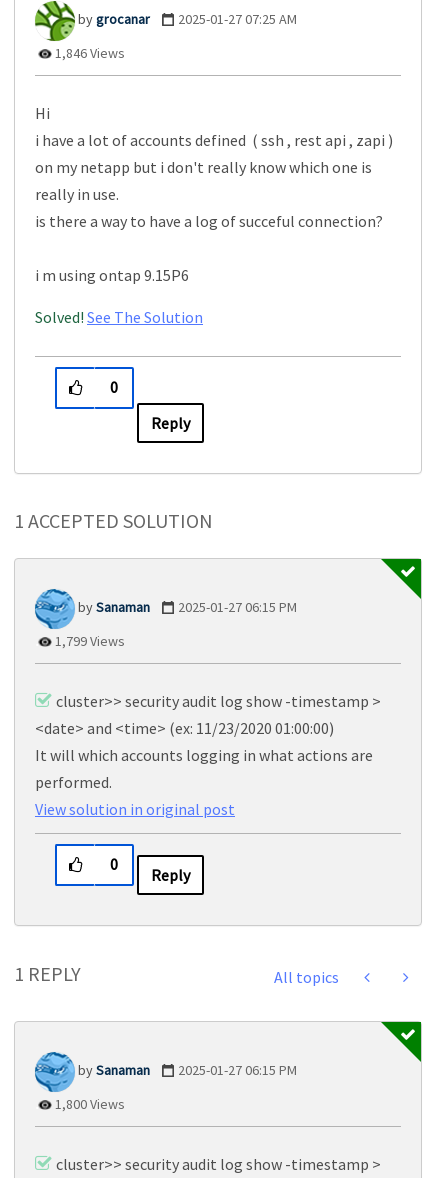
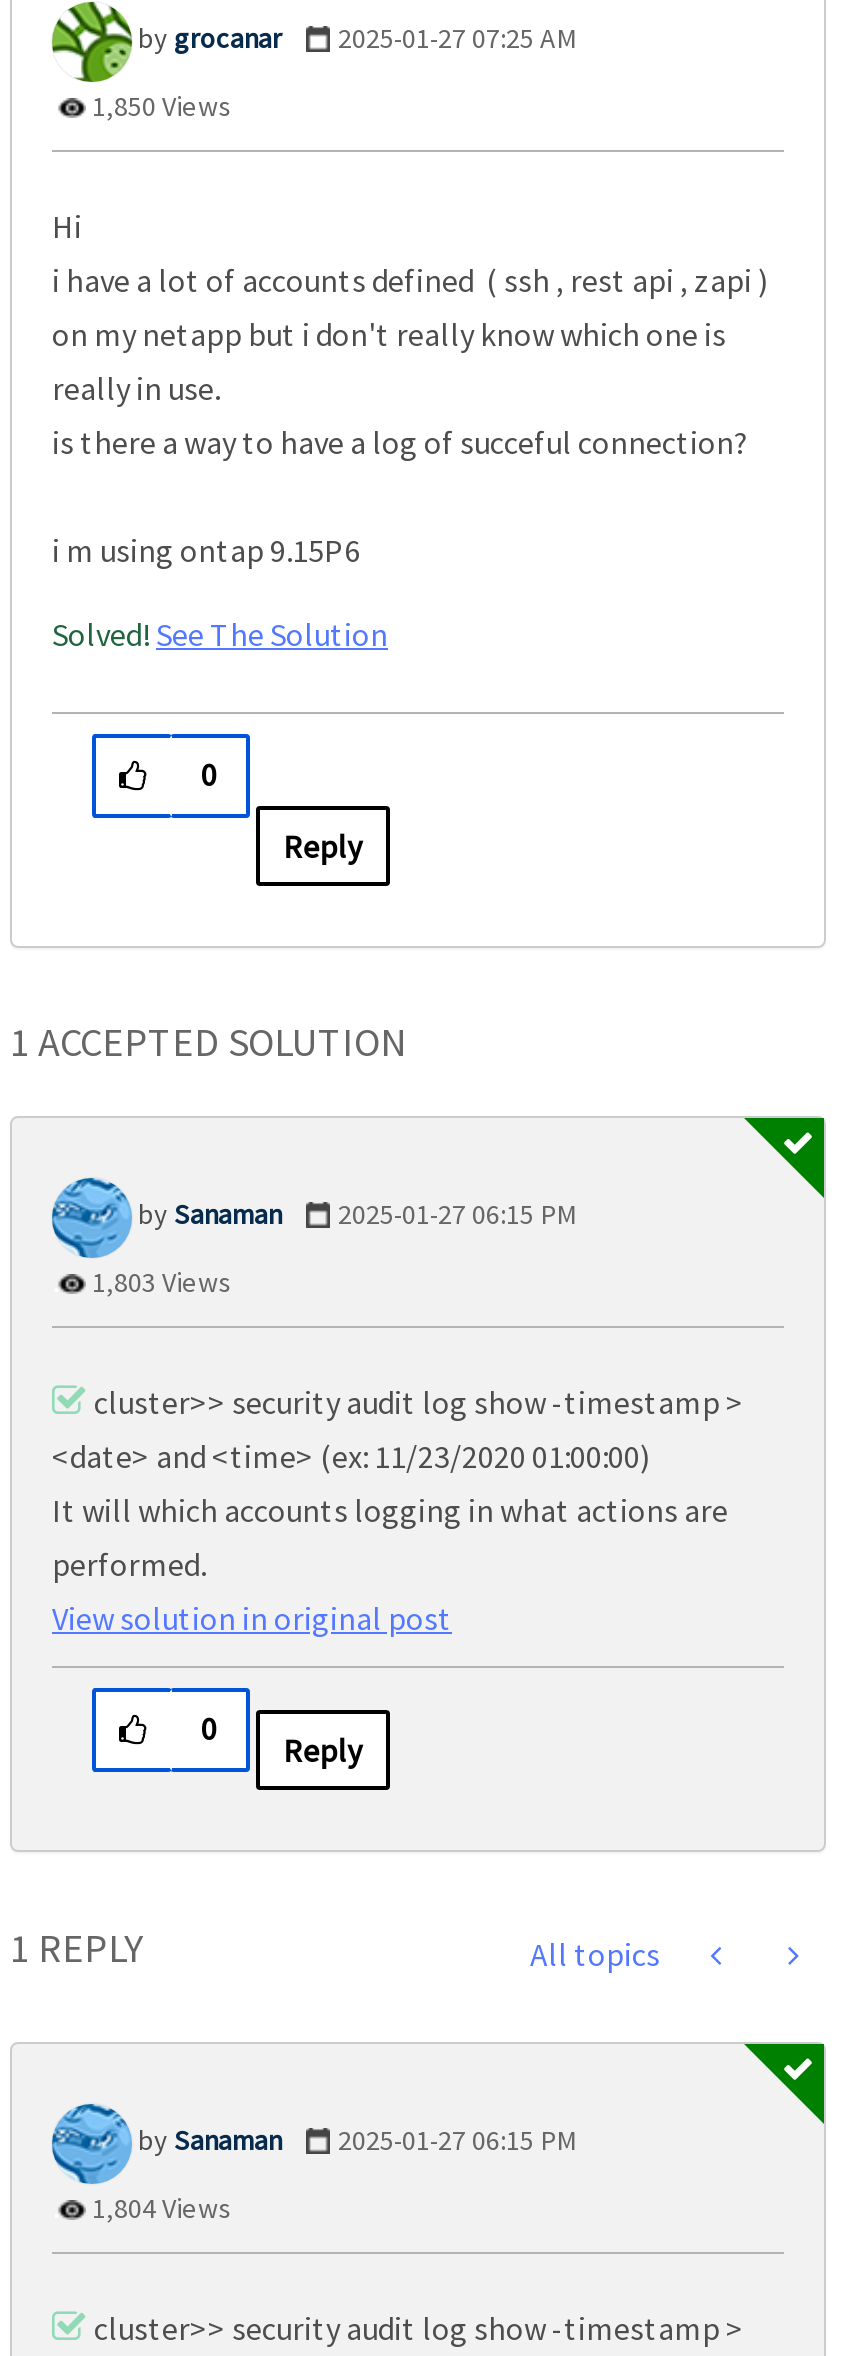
- 1,846 Views
+ 1,850 Views

- 1,799 Views
+ 1,803 Views

- 1,800 Views
+ 1,804 Views
